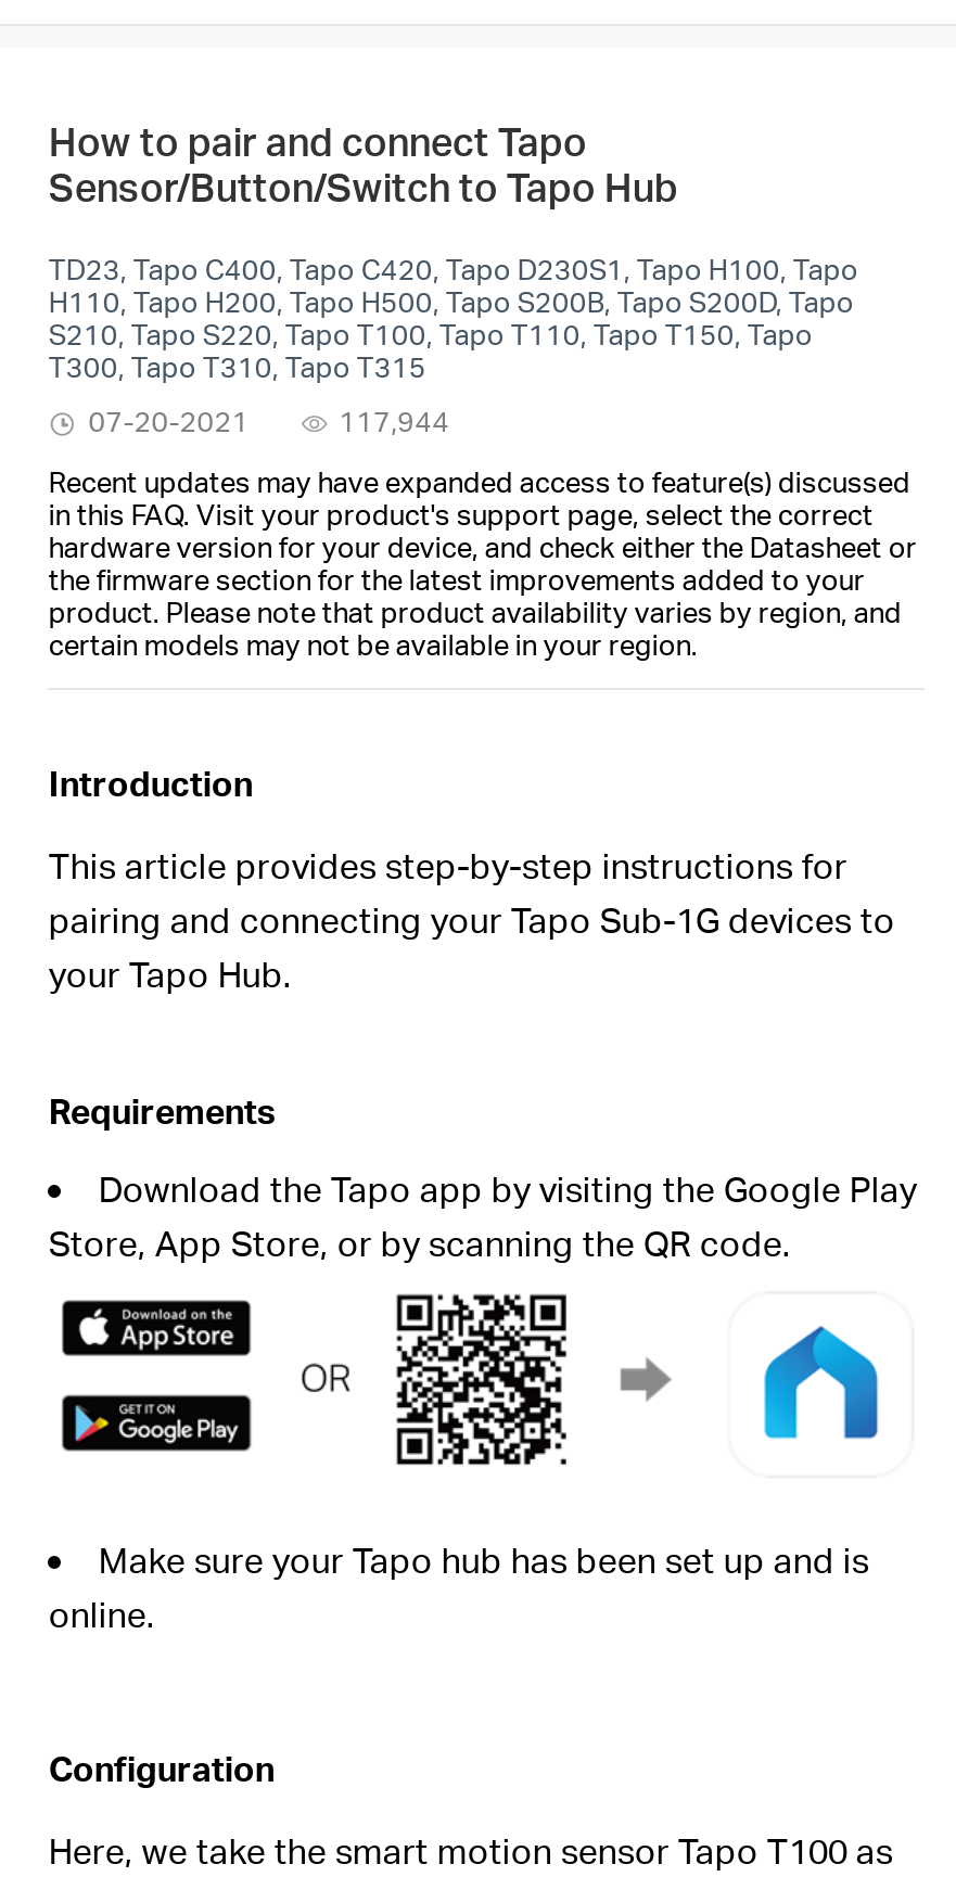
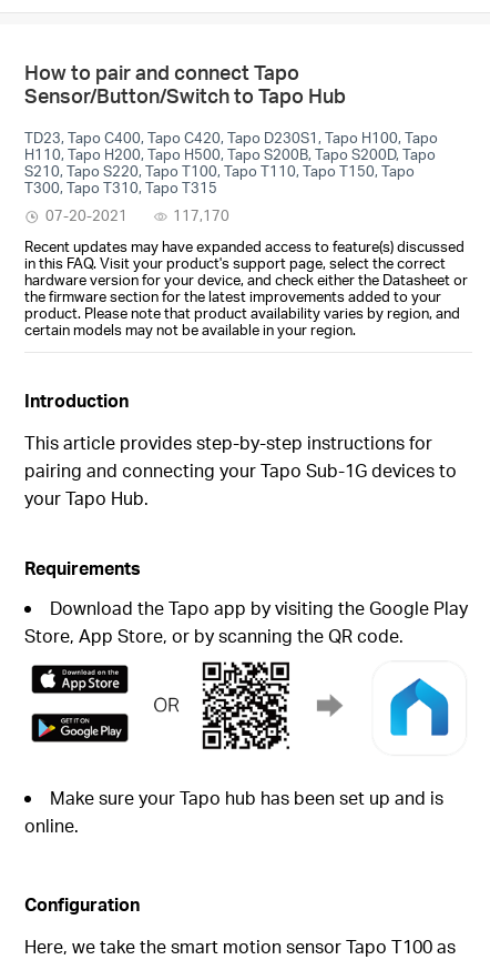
- 117,944
+ 117,170
